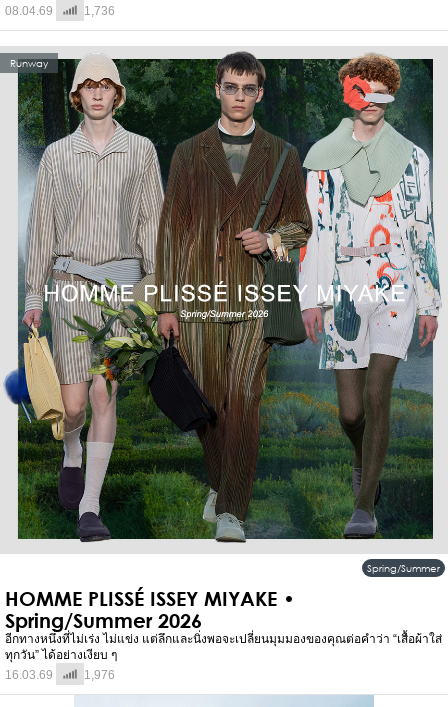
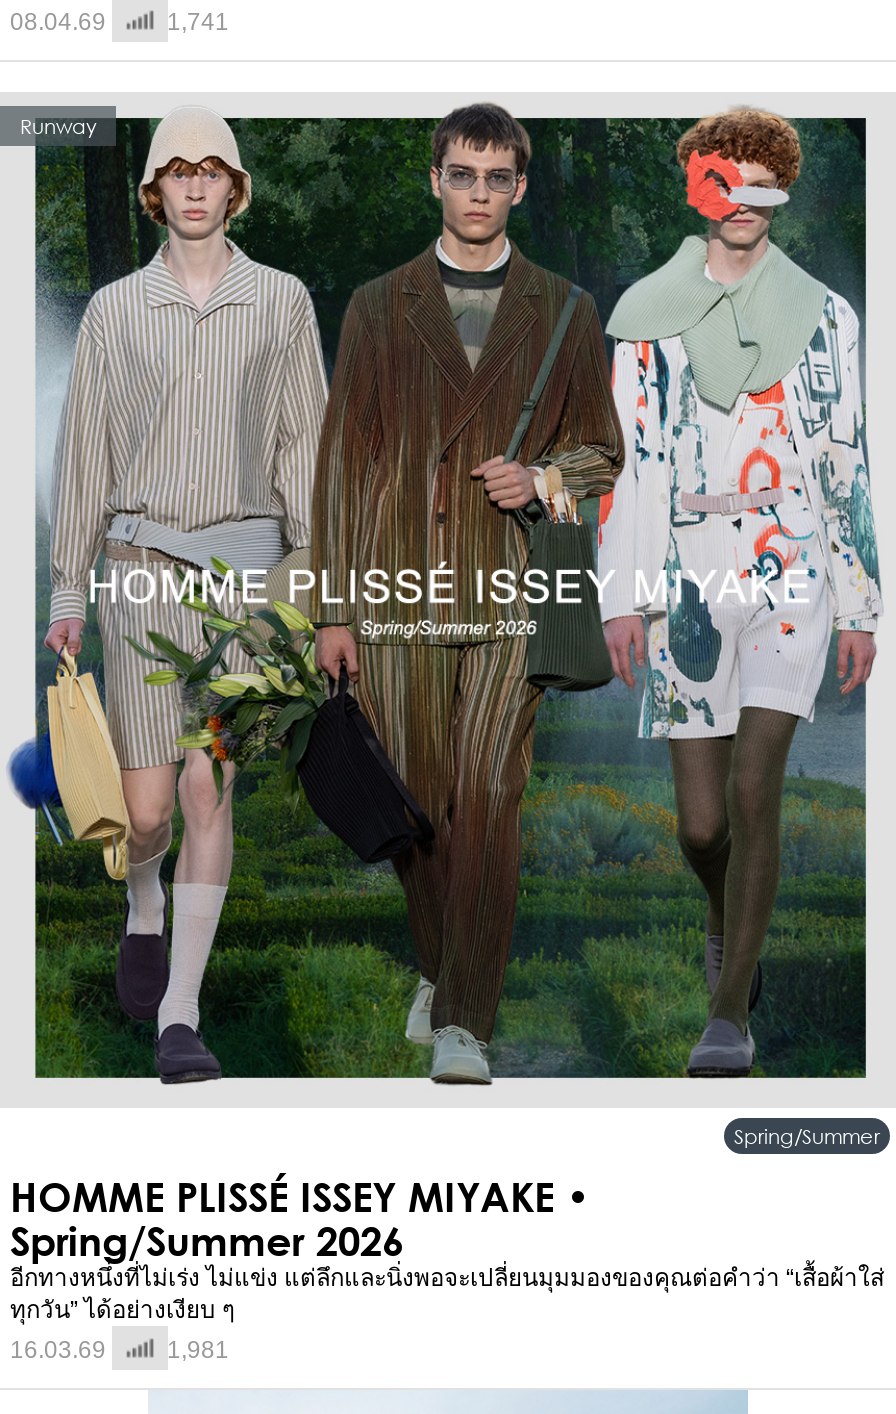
- 08.04.69 1,736
+ 08.04.69 1,741

- 16.03.69 1,976
+ 16.03.69 1,981
